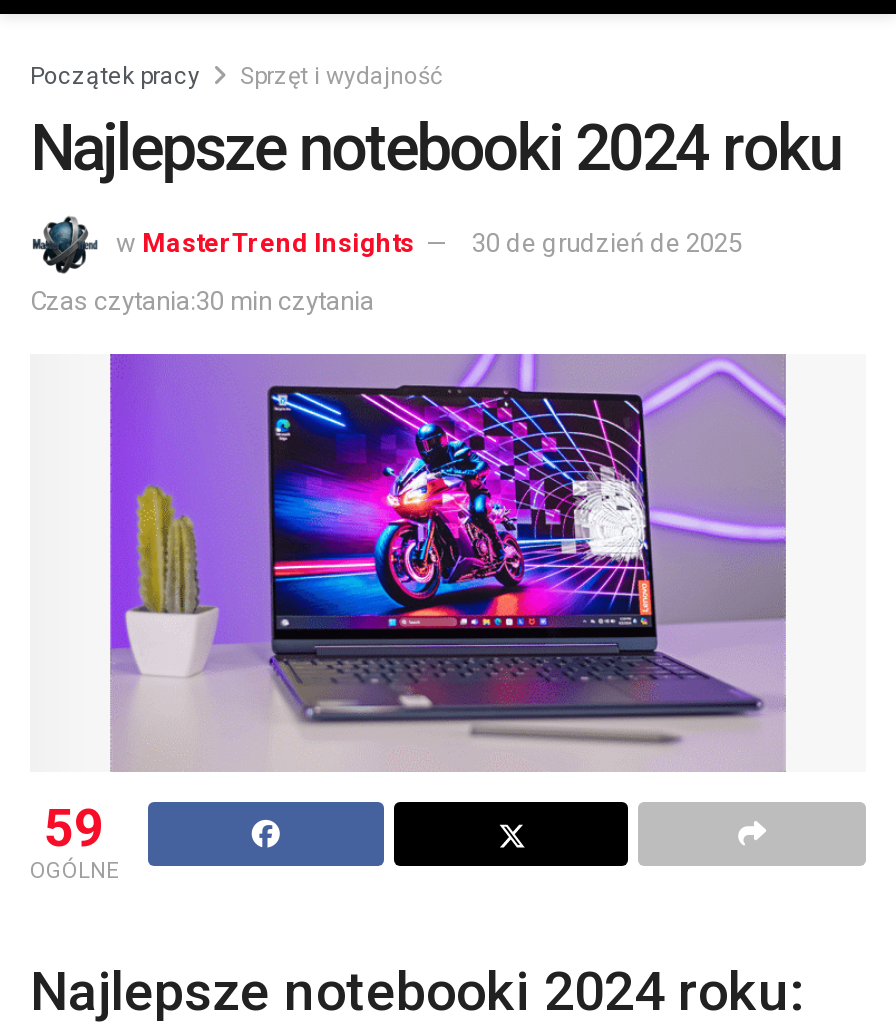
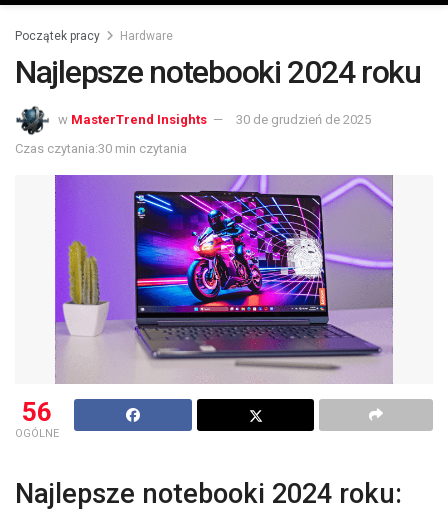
- Sprzęt i wydajność
+ Hardware

- 59
+ 56
